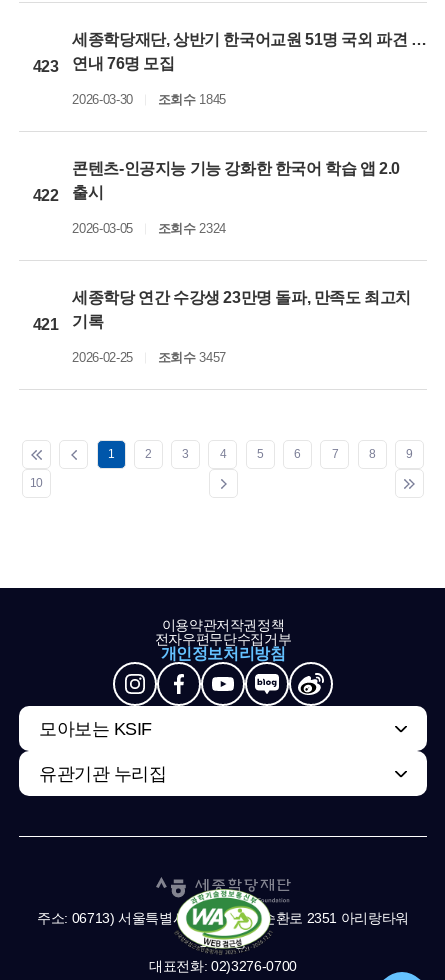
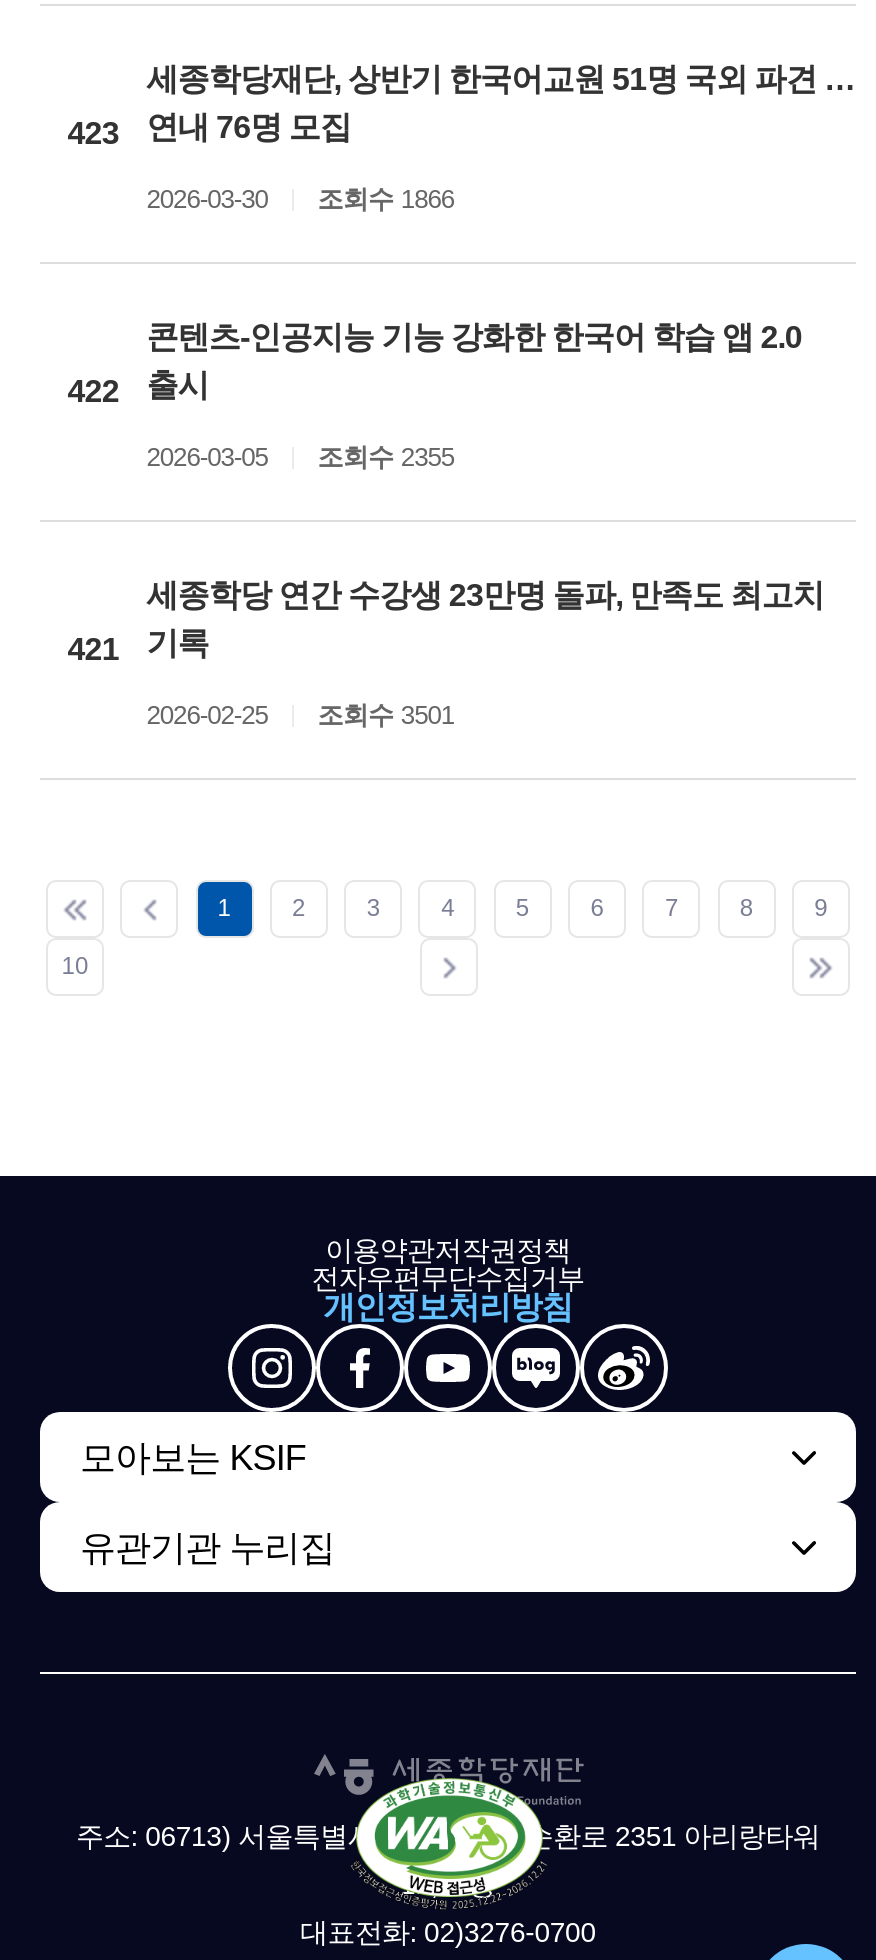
- 2026-03-30 조회수 1845
+ 2026-03-30 조회수 1866

- 2026-03-05 조회수 2324
+ 2026-03-05 조회수 2355

- 2026-02-25 조회수 3457
+ 2026-02-25 조회수 3501
